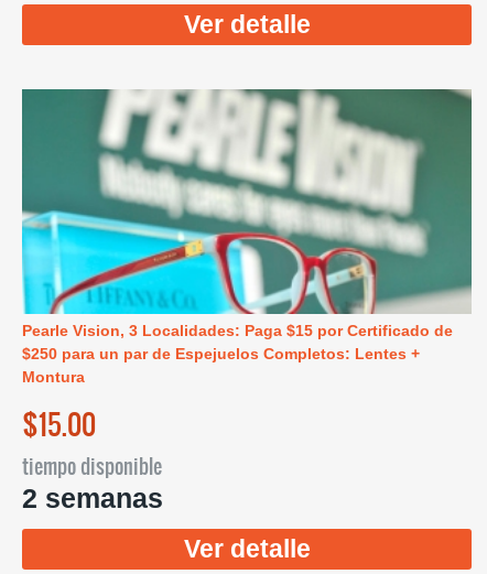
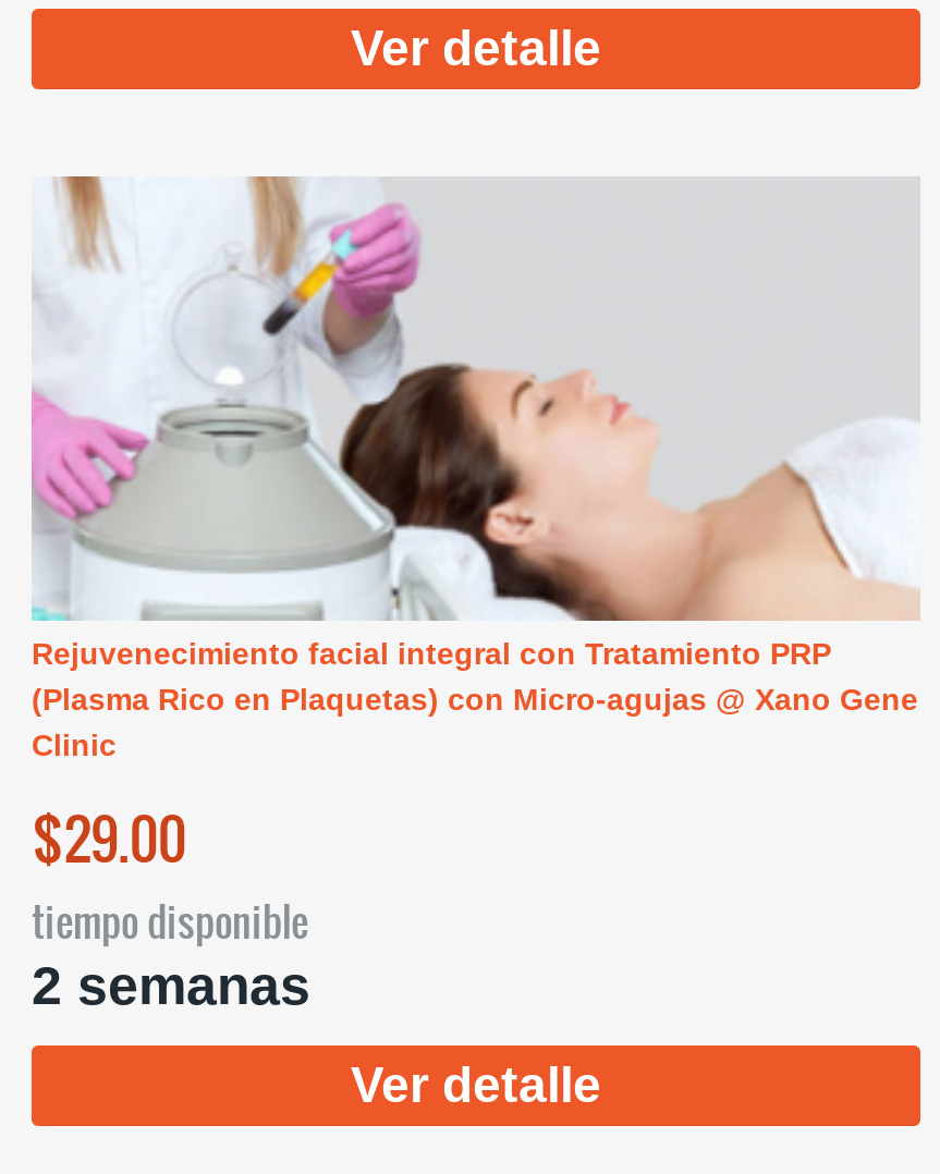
- [image]
- Pearle Vision, 3 Localidades: Paga $15 por Certificado de
- $250 para un par de Espejuelos Completos: Lentes +
- Montura
- $15.00
+ [image]
+ Rejuvenecimiento facial integral con Tratamiento PRP
+ (Plasma Rico en Plaquetas) con Micro-agujas @ Xano Gene
+ Clinic
+ $29.00
